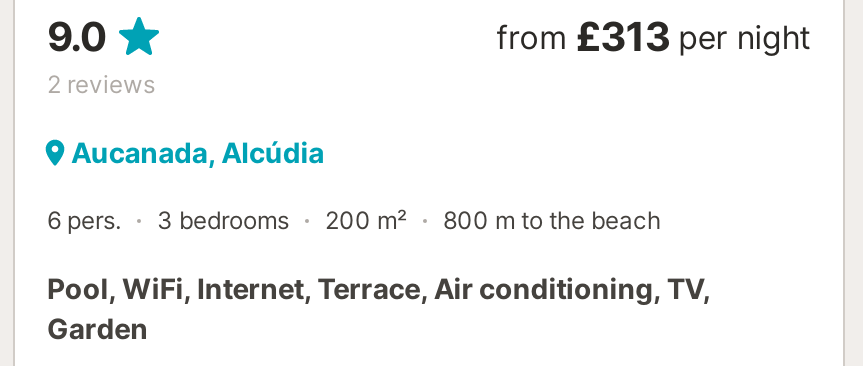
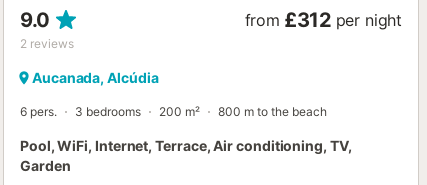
- from £313 per night
+ from £312 per night
